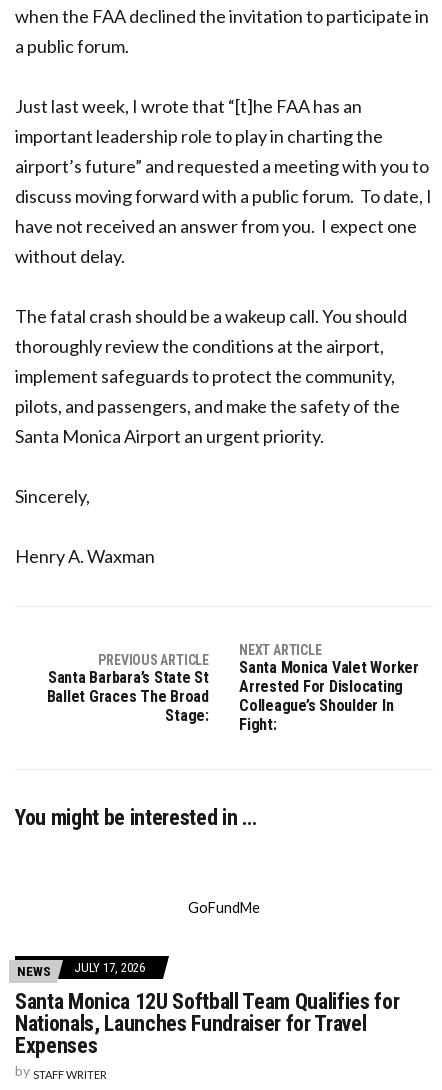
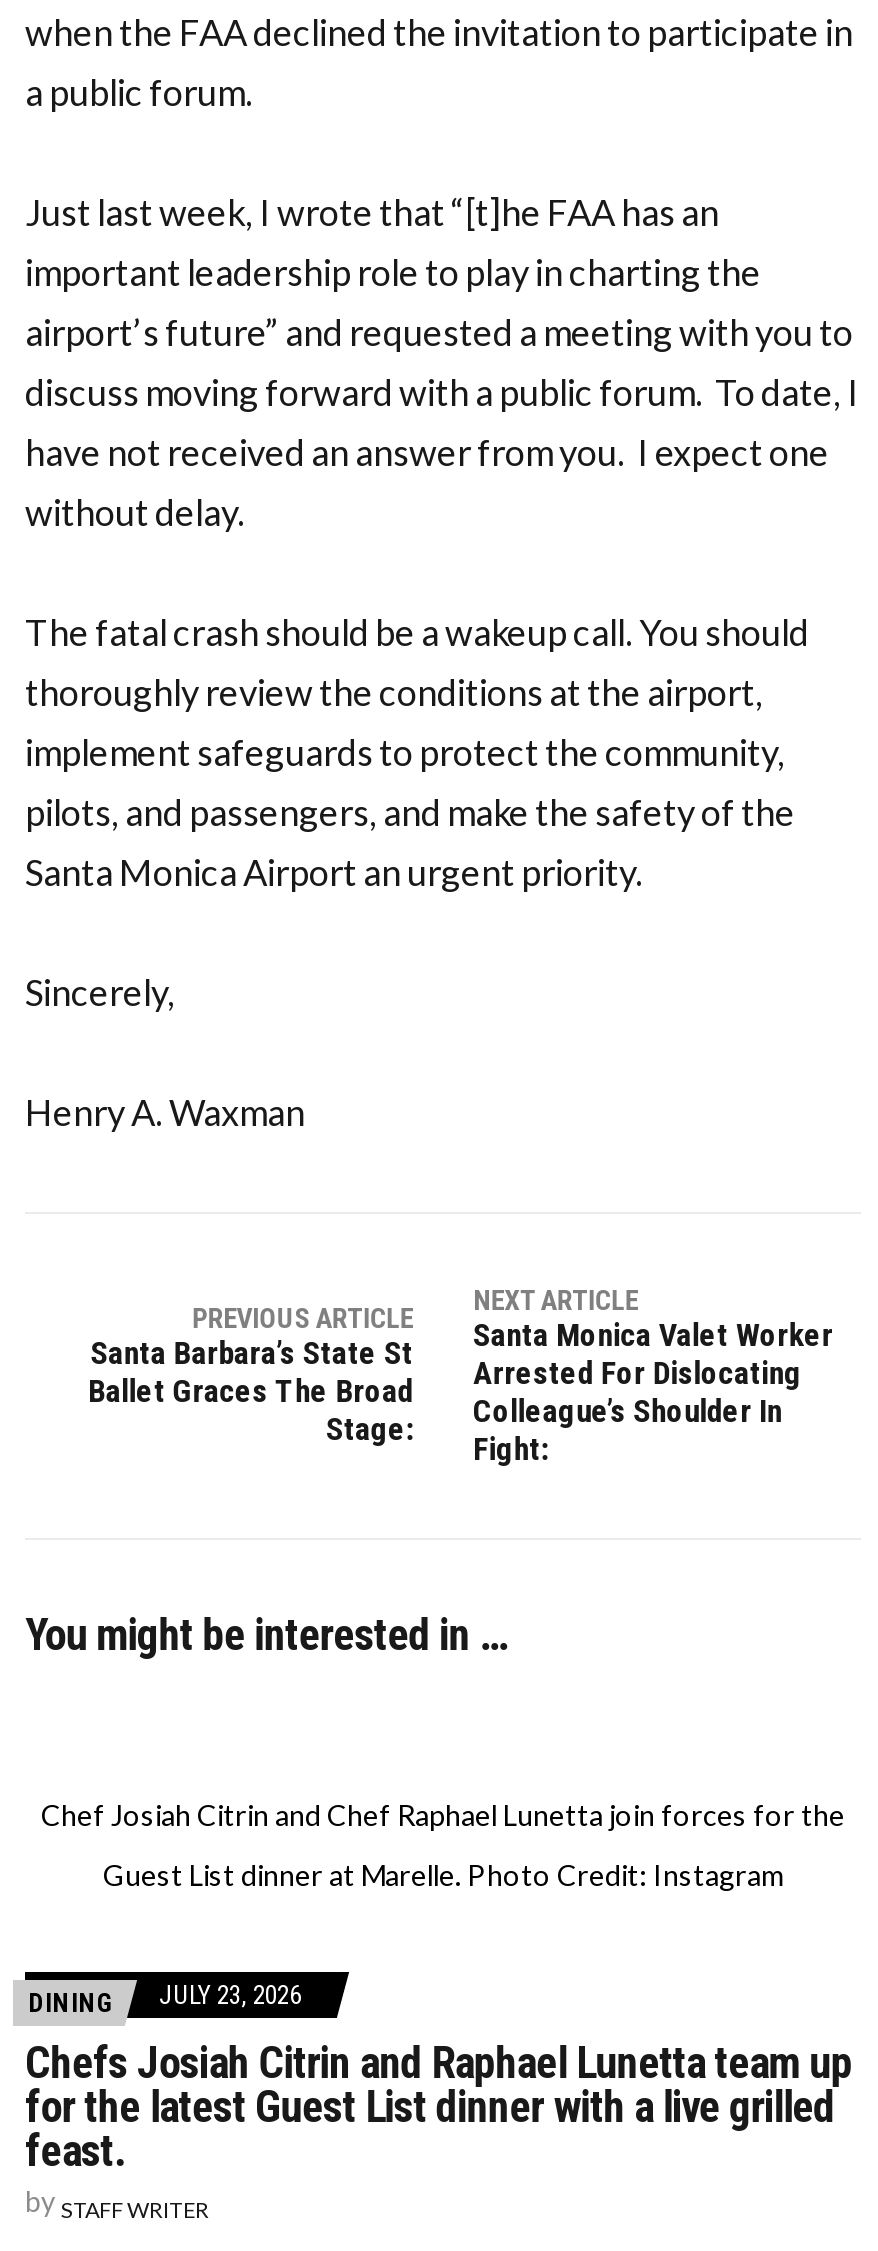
- GoFundMe
+ Chef Josiah Citrin and Chef Raphael Lunetta join forces for the
+ Guest List dinner at Marelle. Photo Credit: Instagram

- NEWS
- JULY 17, 2026
- Santa Monica 12U Softball Team Qualifies for
- Nationals, Launches Fundraiser for Travel
- Expenses
+ DINING
+ JULY 23, 2026
+ Chefs Josiah Citrin and Raphael Lunetta team up
+ for the latest Guest List dinner with a live grilled
+ feast.
